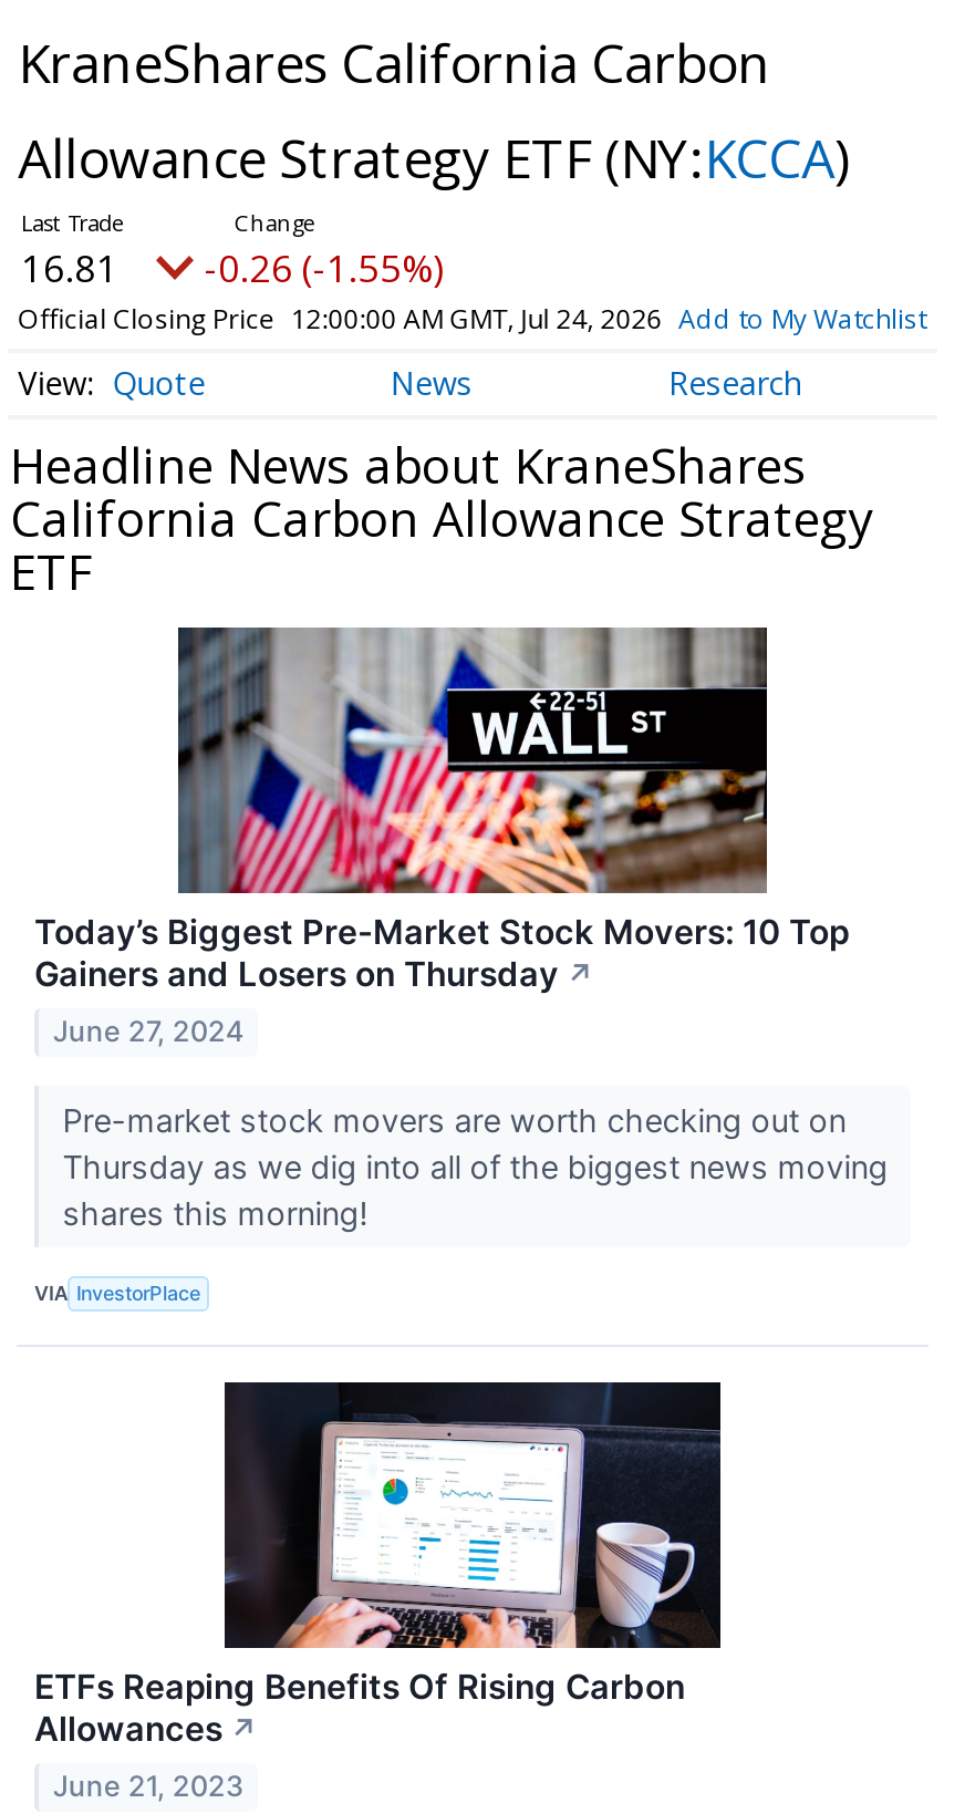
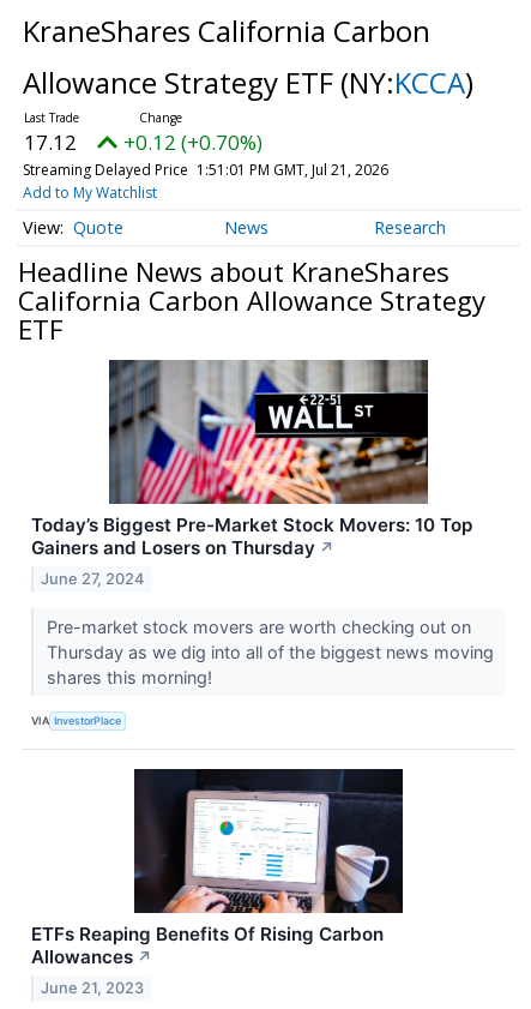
- 16.81
- -0.26 (-1.55%)
- Official Closing Price 12:00:00 AM GMT, Jul 24, 2026 Add to My Watchlist
+ 17.12
+ +0.12 (+0.70%)
+ Streaming Delayed Price 1:51:01 PM GMT, Jul 21, 2026
+ Add to My Watchlist
